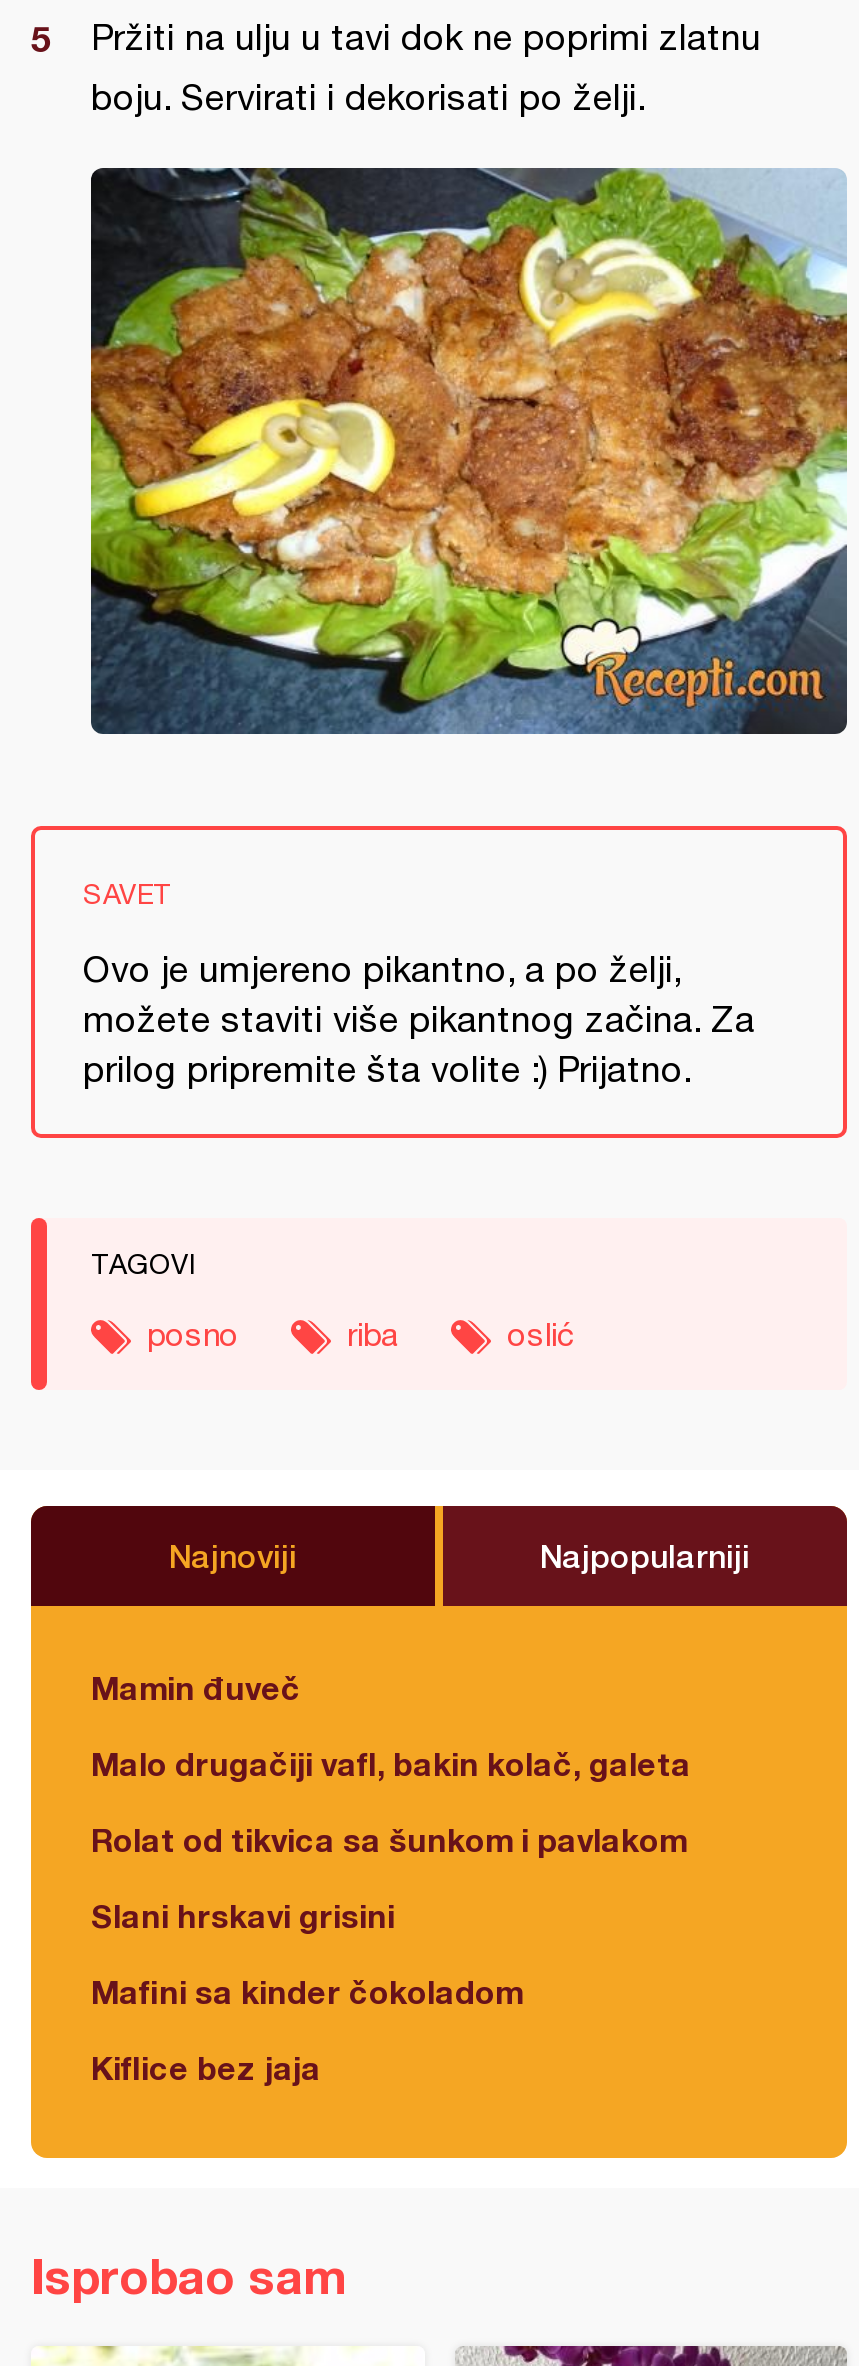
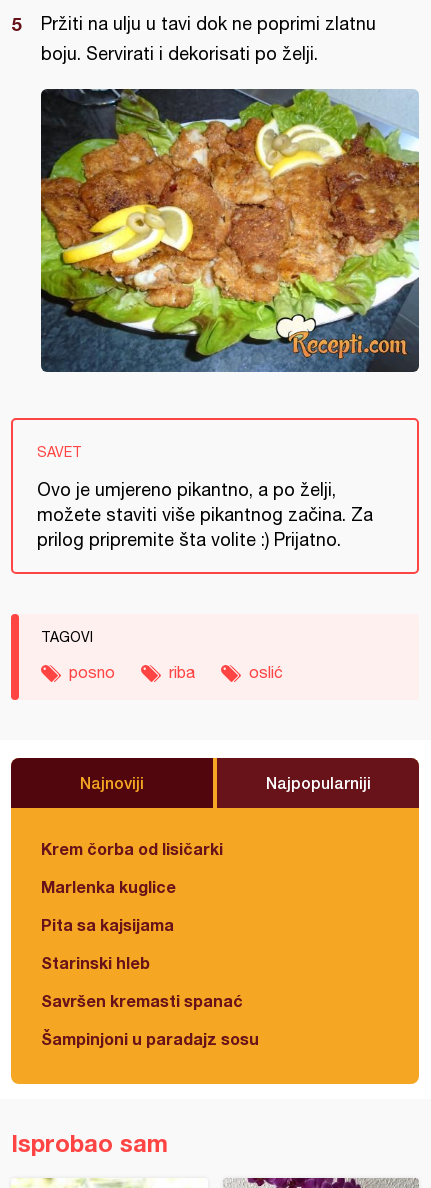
- Mamin đuveč
+ Krem čorba od lisičarki

- Malo drugačiji vafl, bakin kolač, galeta
+ Marlenka kuglice

- Rolat od tikvica sa šunkom i pavlakom
+ Pita sa kajsijama

- Slani hrskavi grisini
+ Starinski hleb

- Mafini sa kinder čokoladom
+ Savršen kremasti spanać

- Kiflice bez jaja
+ Šampinjoni u paradajz sosu
